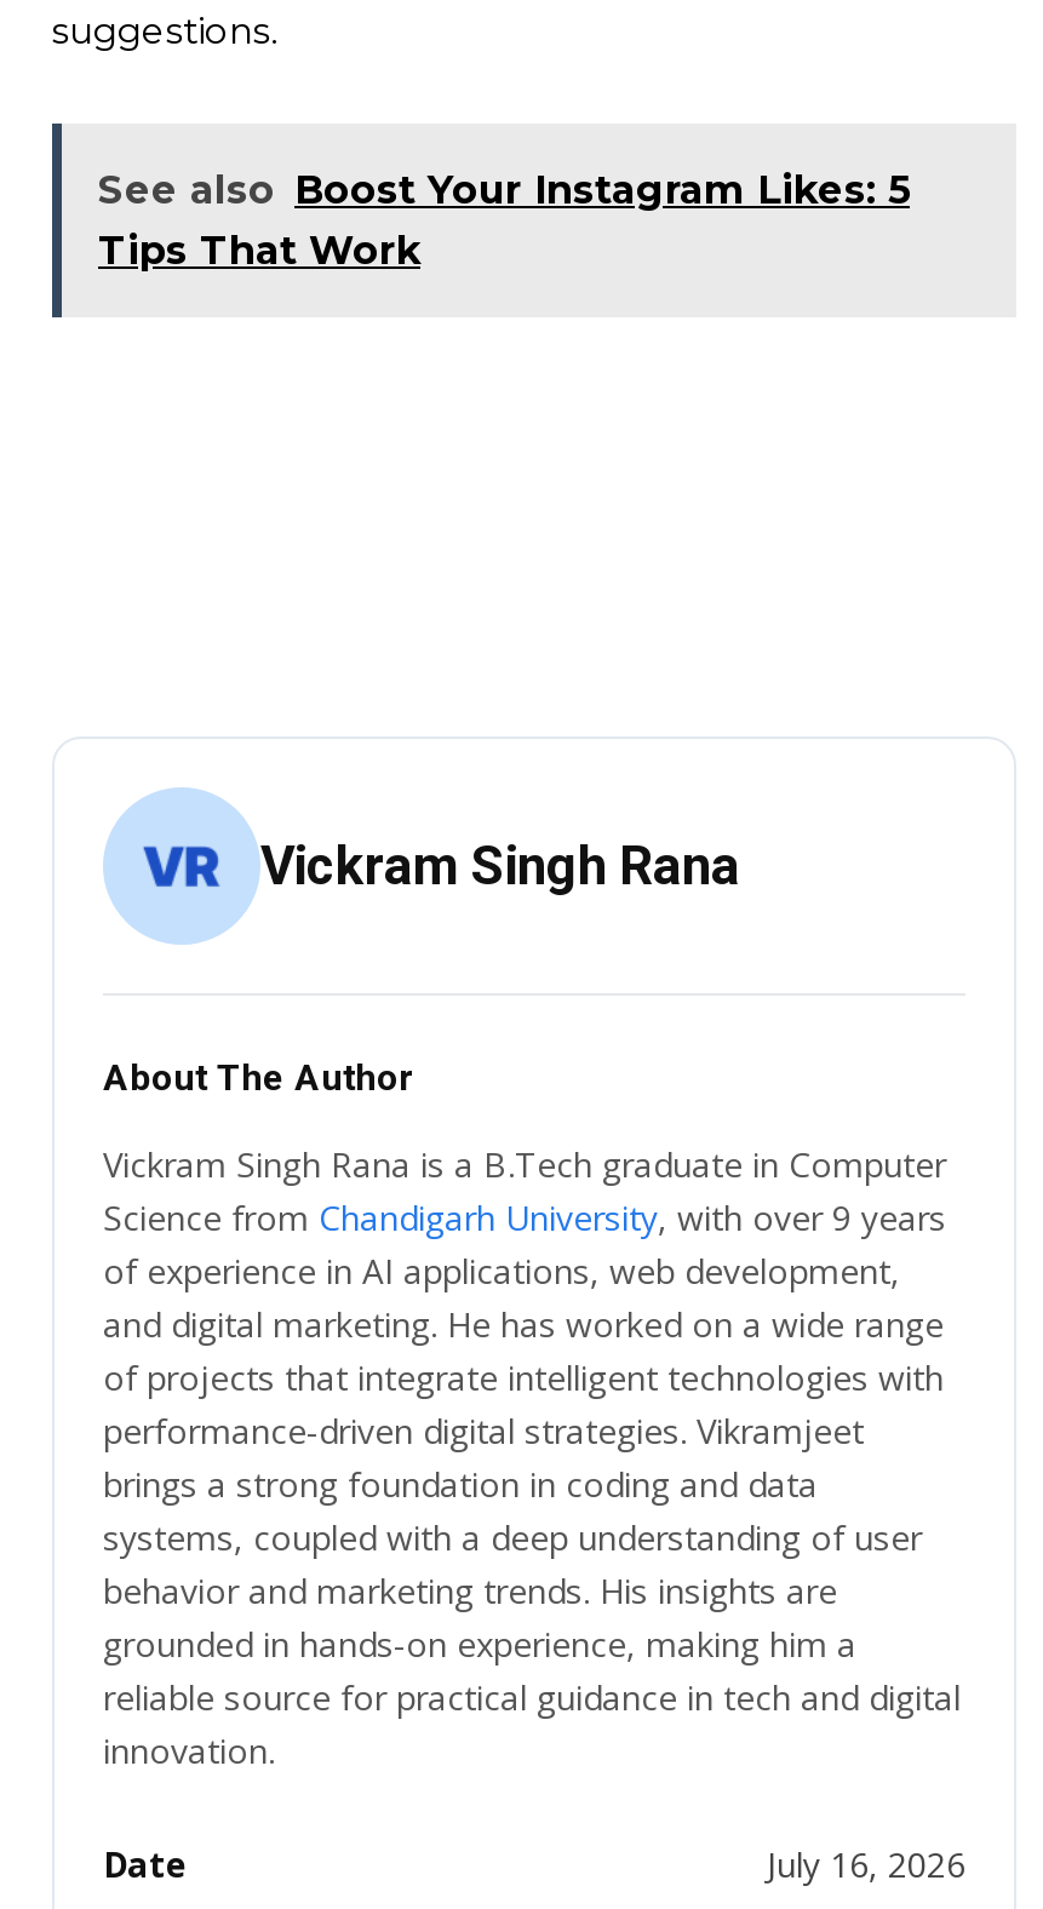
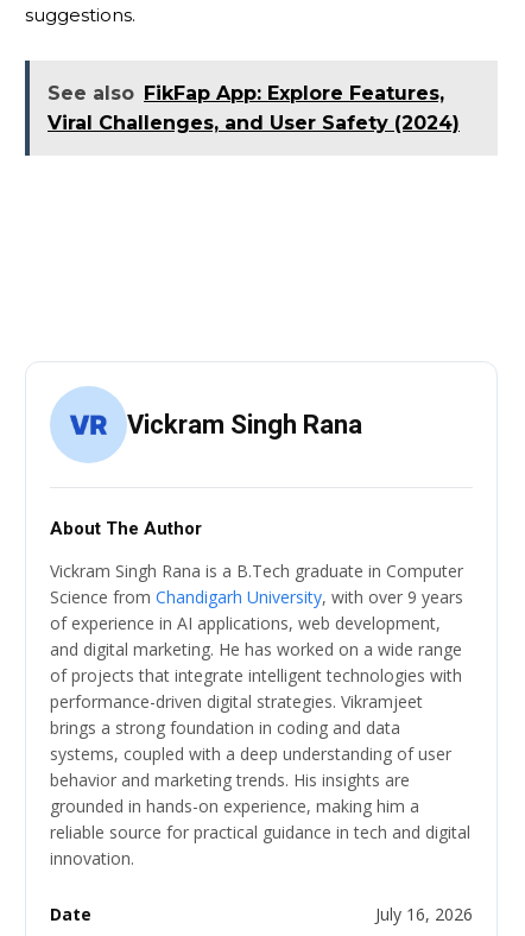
- See also Boost Your Instagram Likes: 5
- Tips That Work
+ See also FikFap App: Explore Features,
+ Viral Challenges, and User Safety (2024)
